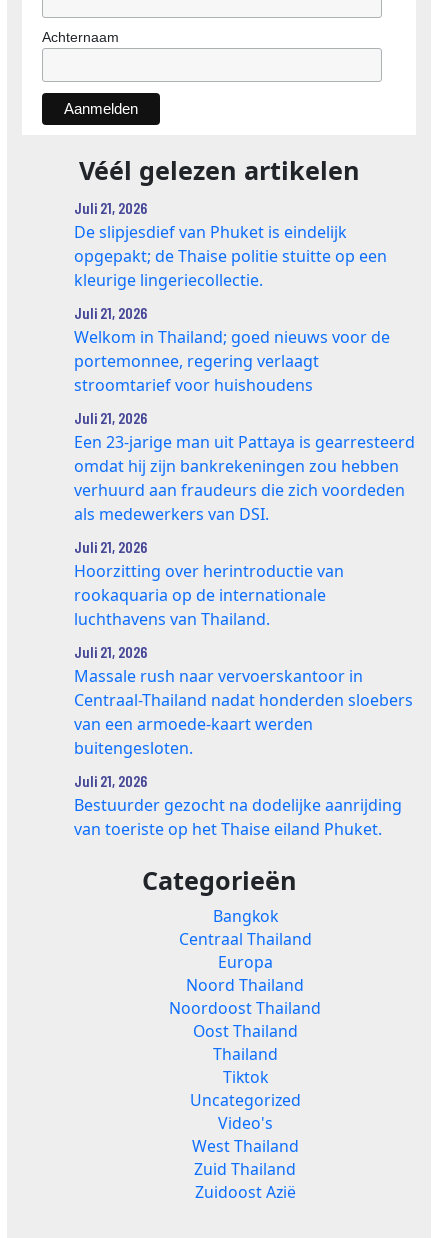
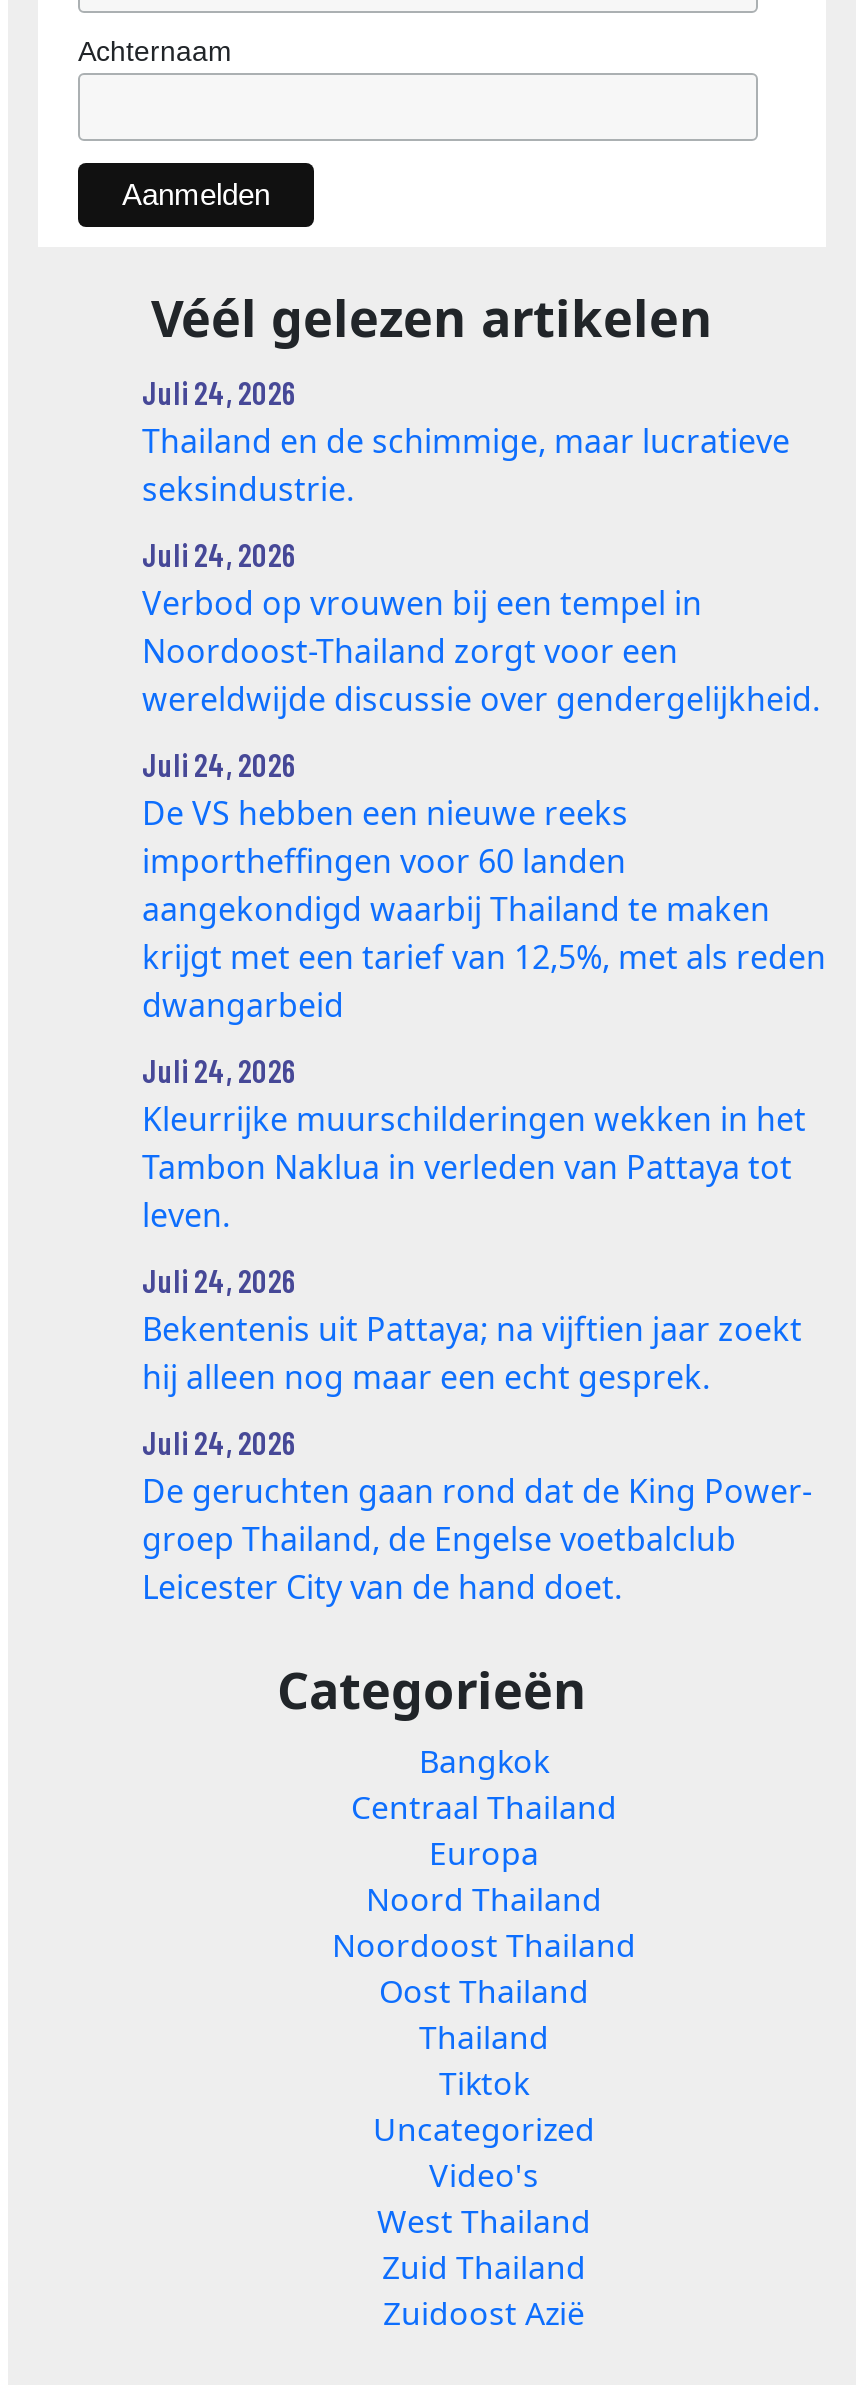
- Juli 21, 2026
- De slipjesdief van Phuket is eindelijk
- opgepakt; de Thaise politie stuitte op een
- kleurige lingeriecollectie.
+ Juli 24, 2026
+ Thailand en de schimmige, maar lucratieve
+ seksindustrie.

- Juli 21, 2026
- Welkom in Thailand; goed nieuws voor de
- portemonnee, regering verlaagt
- stroomtarief voor huishoudens
+ Juli 24, 2026
+ Verbod op vrouwen bij een tempel in
+ Noordoost-Thailand zorgt voor een
+ wereldwijde discussie over gendergelijkheid.

- Juli 21, 2026
- Een 23-jarige man uit Pattaya is gearresteerd
- omdat hij zijn bankrekeningen zou hebben
- verhuurd aan fraudeurs die zich voordeden
- als medewerkers van DSI.
+ Juli 24, 2026
+ De VS hebben een nieuwe reeks
+ importheffingen voor 60 landen
+ aangekondigd waarbij Thailand te maken
+ krijgt met een tarief van 12,5%, met als reden
+ dwangarbeid

- Juli 21, 2026
- Hoorzitting over herintroductie van
- rookaquaria op de internationale
- luchthavens van Thailand.
+ Juli 24, 2026
+ Kleurrijke muurschilderingen wekken in het
+ Tambon Naklua in verleden van Pattaya tot
+ leven.

- Juli 21, 2026
- Massale rush naar vervoerskantoor in
- Centraal-Thailand nadat honderden sloebers
- van een armoede-kaart werden
- buitengesloten.
+ Juli 24, 2026
+ Bekentenis uit Pattaya; na vijftien jaar zoekt
+ hij alleen nog maar een echt gesprek.

- Juli 21, 2026
- Bestuurder gezocht na dodelijke aanrijding
- van toeriste op het Thaise eiland Phuket.
+ Juli 24, 2026
+ De geruchten gaan rond dat de King Power-
+ groep Thailand, de Engelse voetbalclub
+ Leicester City van de hand doet.
